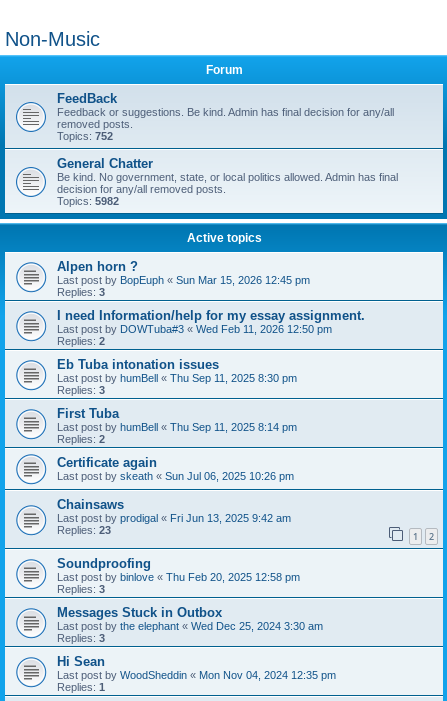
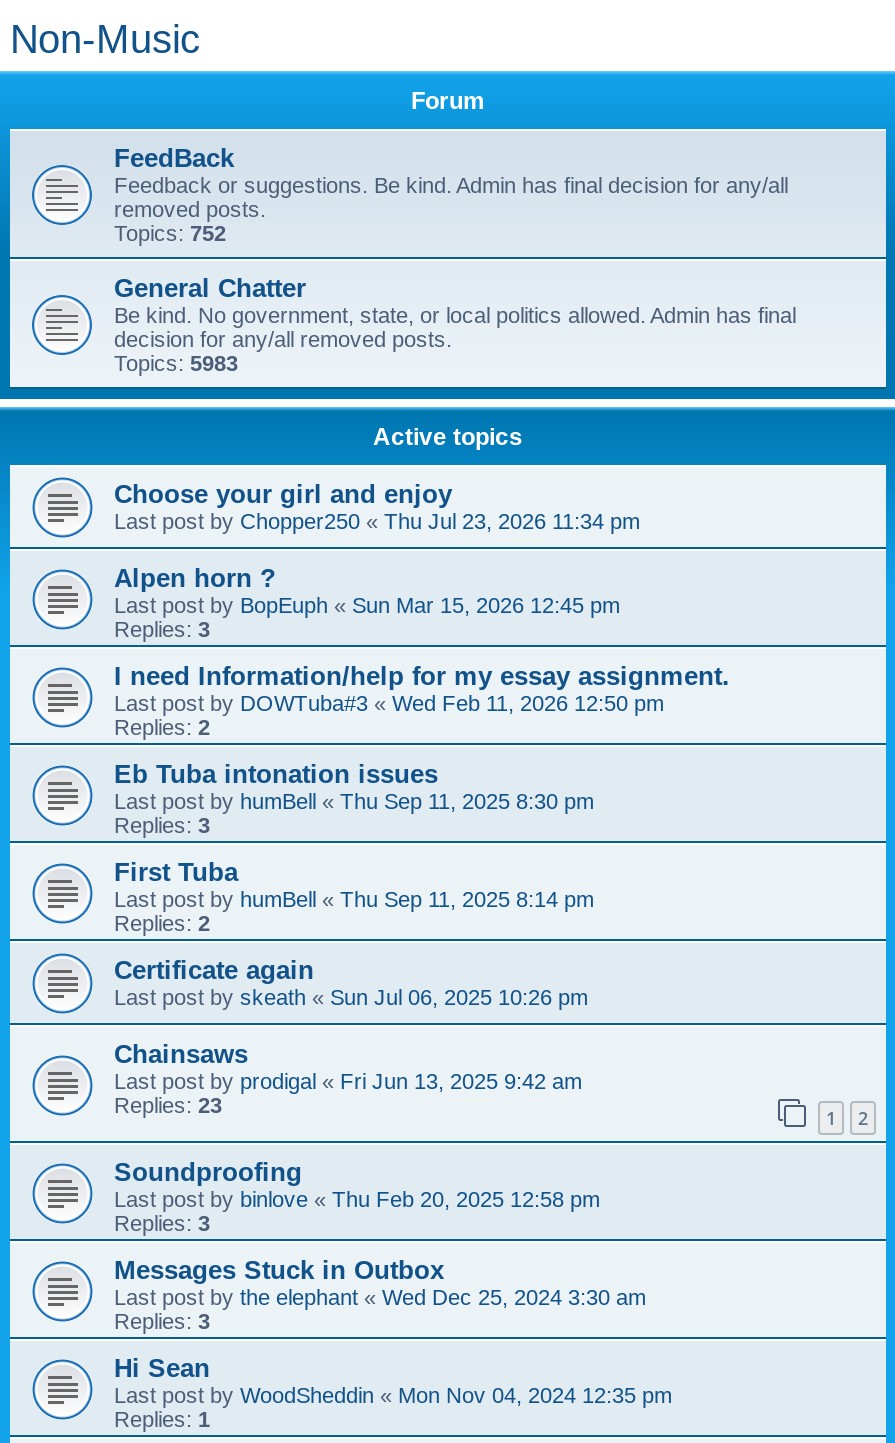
- Topics: 5982
+ Topics: 5983

+ Choose your girl and enjoy
+ Last post by Chopper250 «Thu Jul 23, 2026 11:34 pm
